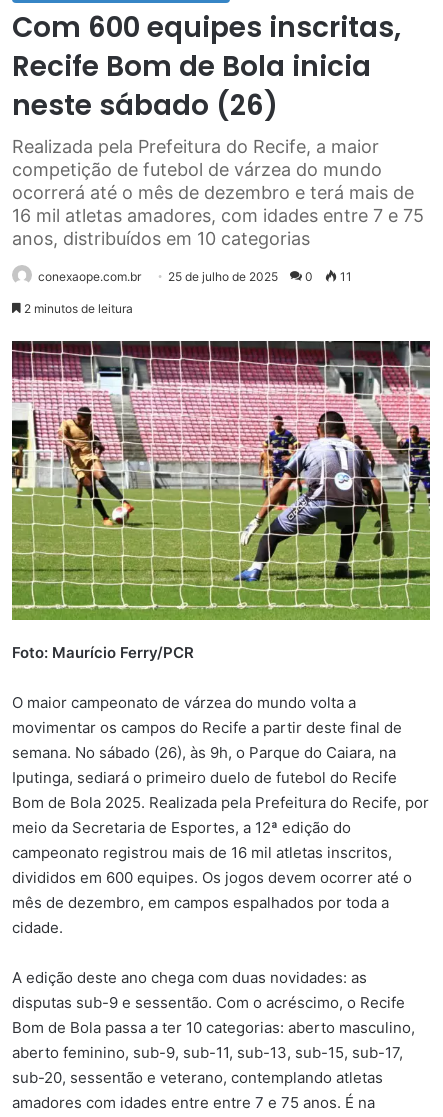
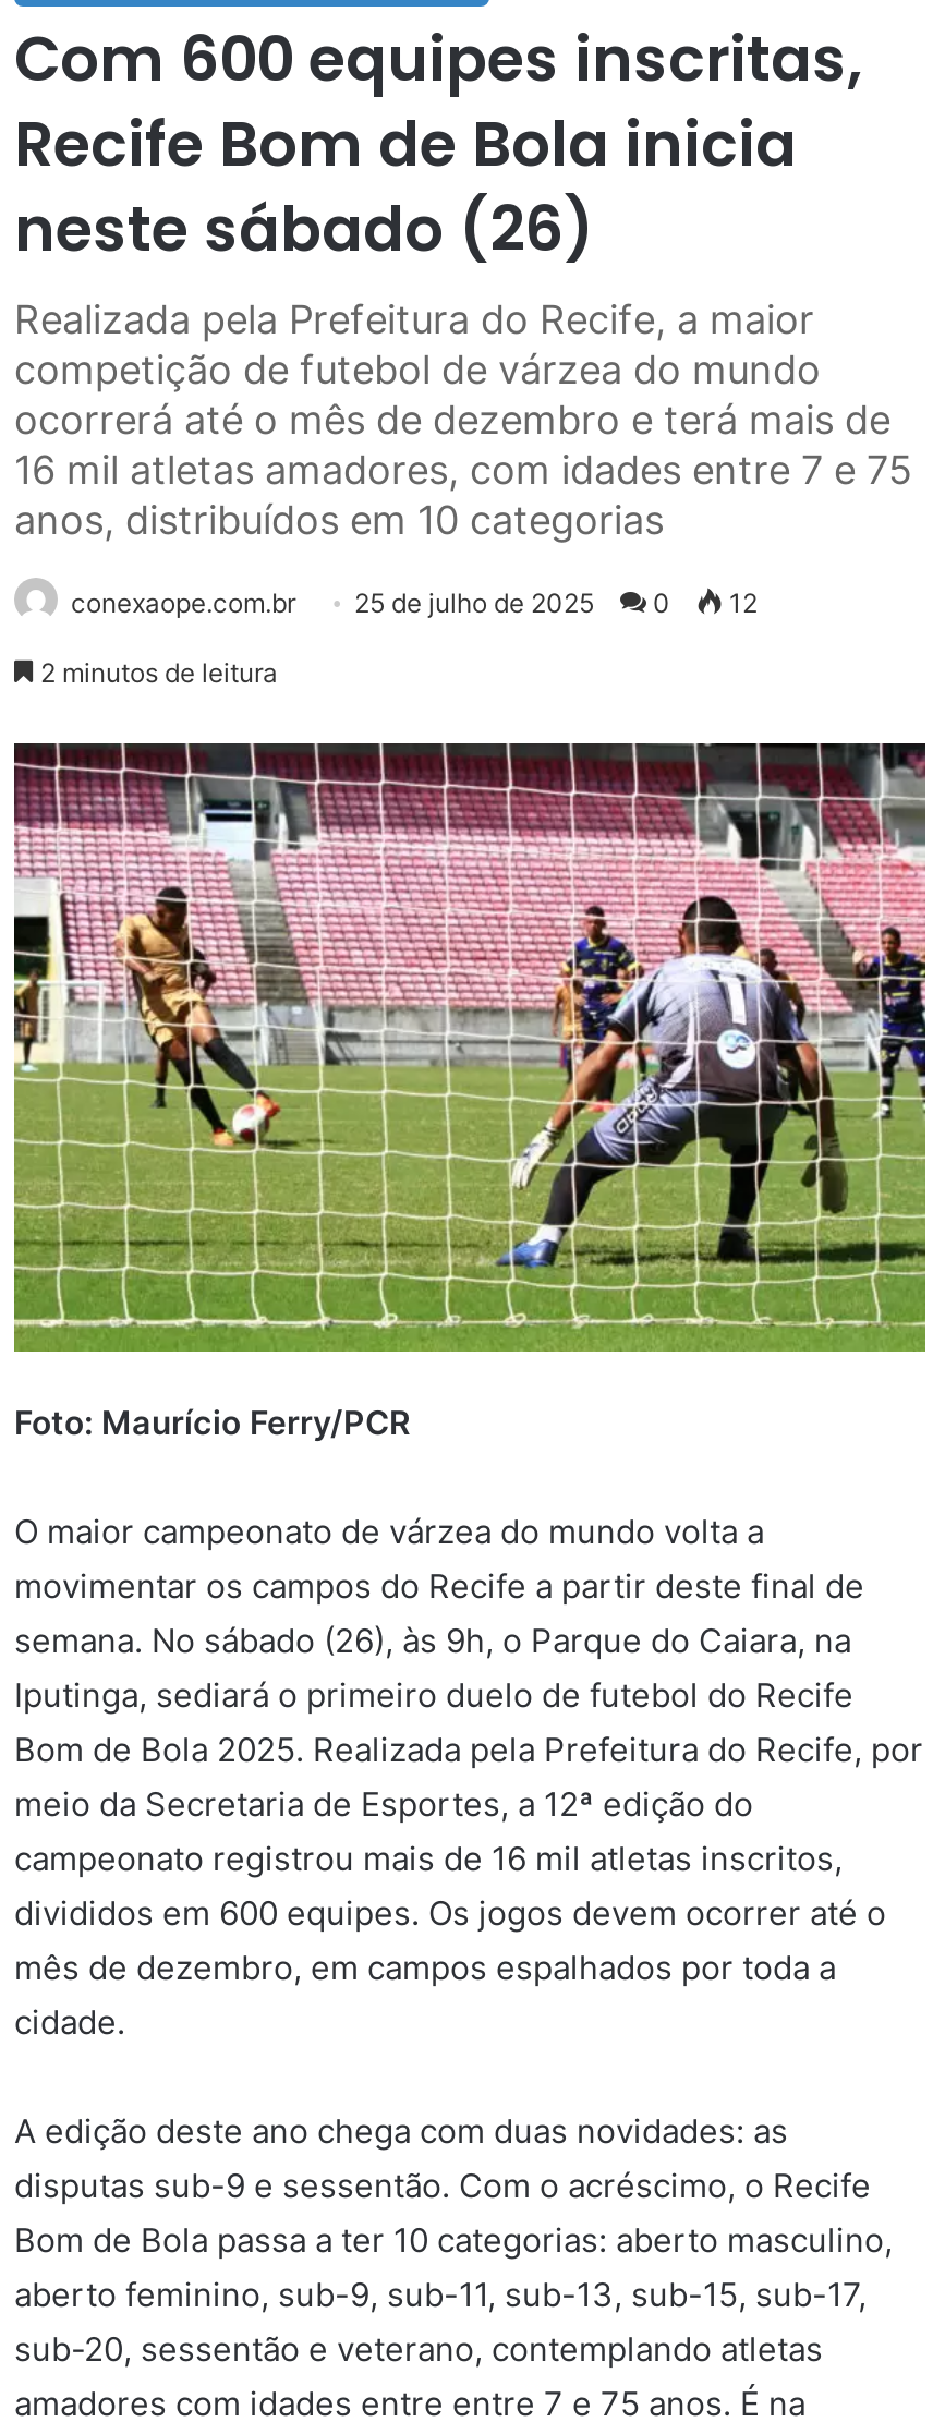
- conexaope.com.br 25 de julho de 2025 0 11
+ conexaope.com.br 25 de julho de 2025 0 12
